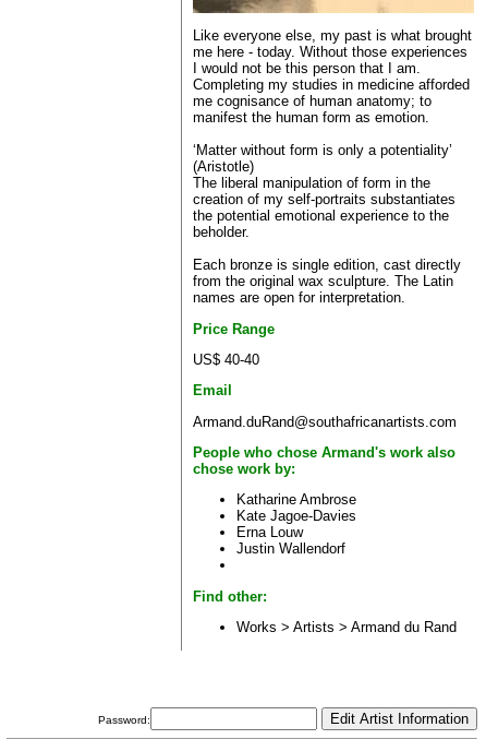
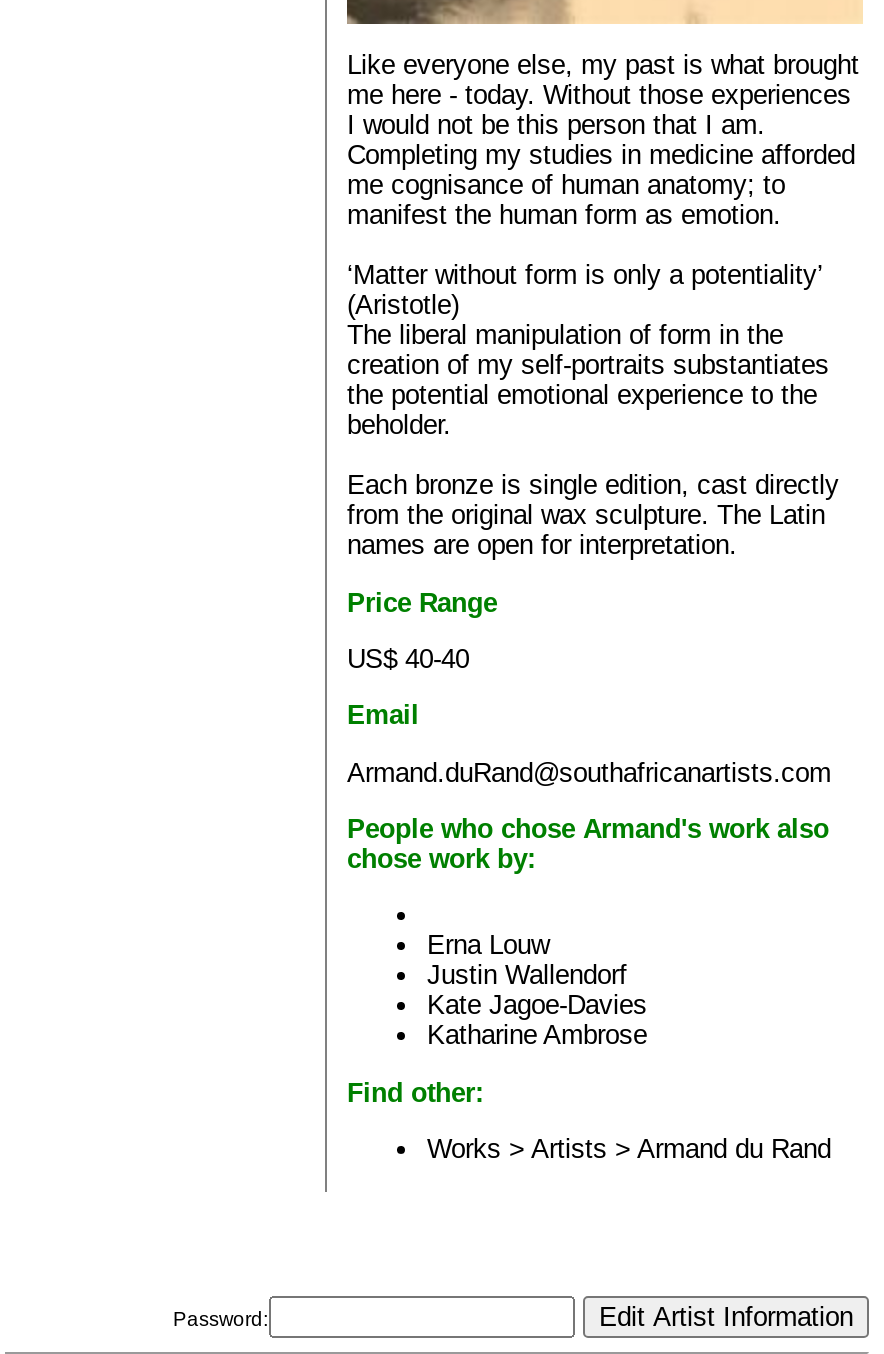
moved down: Katharine Ambrose | Kate Jagoe-Davies
